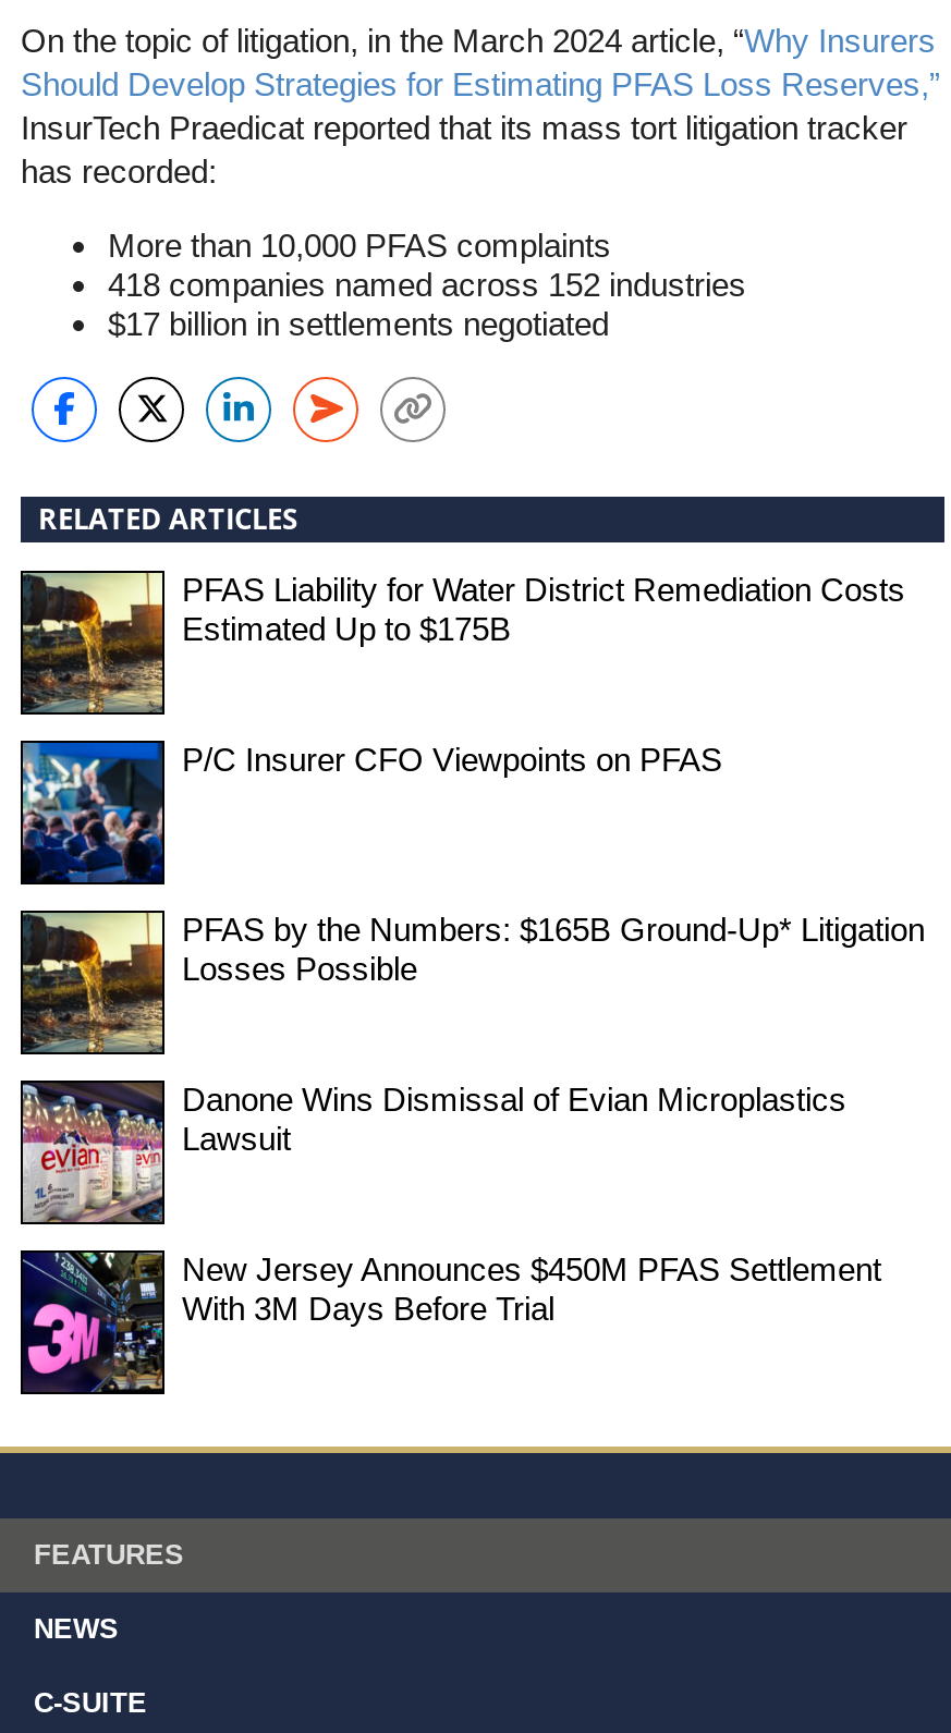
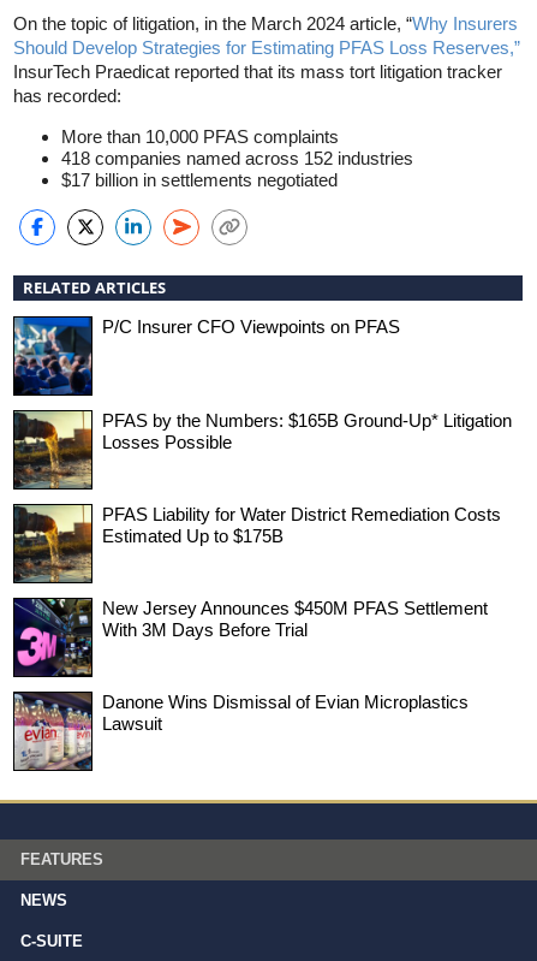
moved down: [image] | PFAS Liability for Water District Remediation Costs | Estimated Up to $175B

moved up: [image] | P/C Insurer CFO Viewpoints on PFAS | PFAS by the Numbers: $165B Ground-Up* Litigation | Losses Possible

moved down: [image] | Danone Wins Dismissal of Evian Microplastics | Lawsuit

moved up: [image] | New Jersey Announces $450M PFAS Settlement | With 3M Days Before Trial
